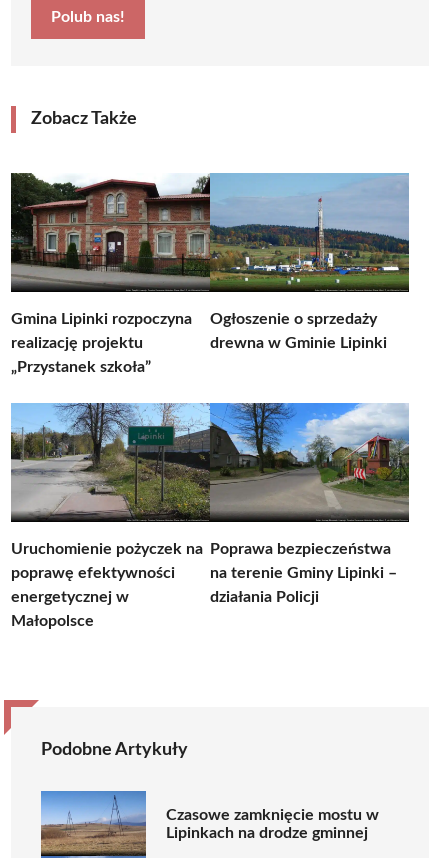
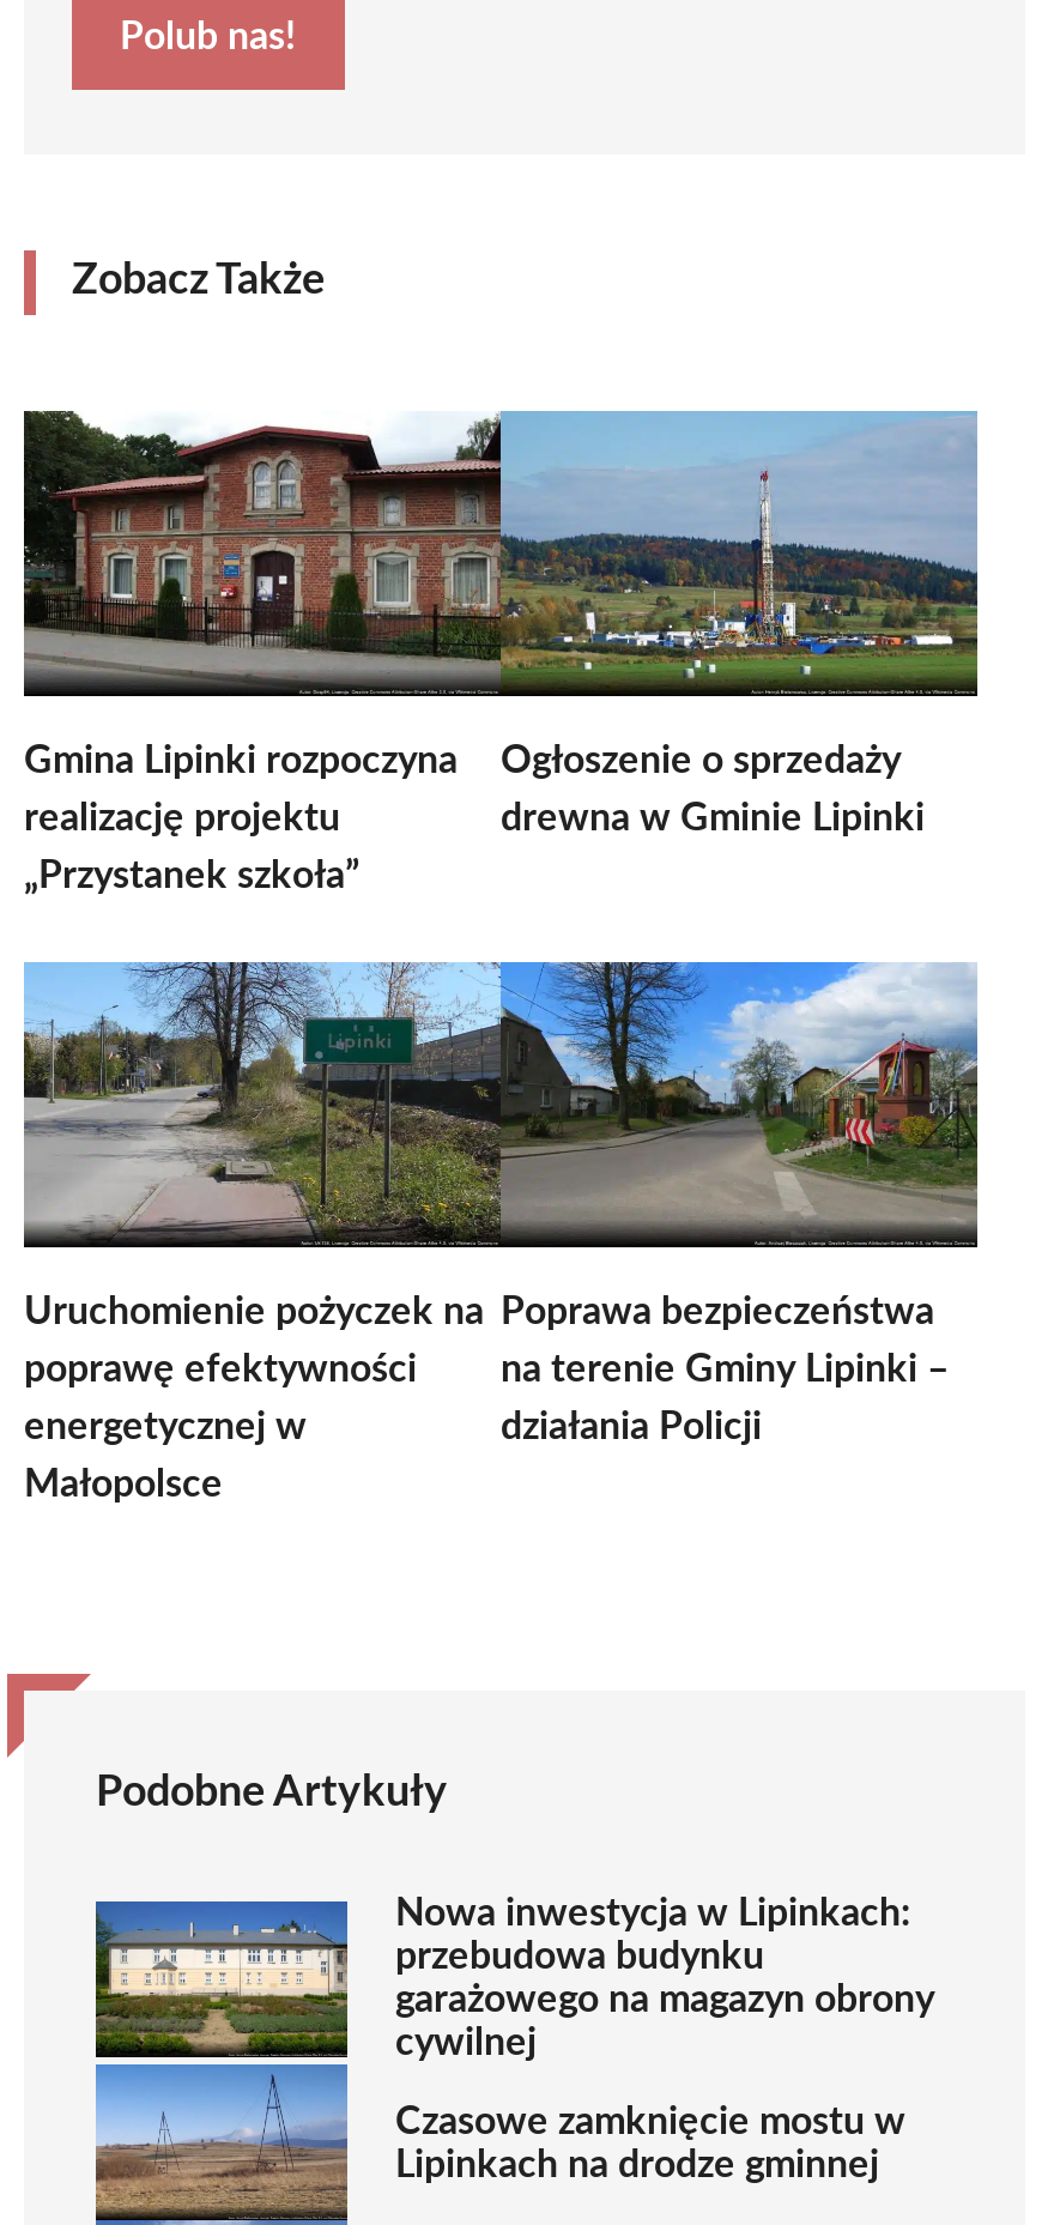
+ [image]
+ Nowa inwestycja w Lipinkach:
+ przebudowa budynku
+ garażowego na magazyn obrony
+ cywilnej
